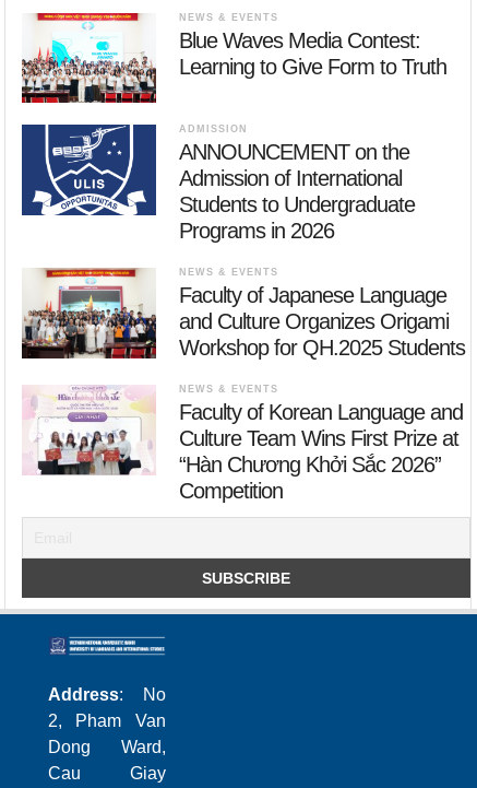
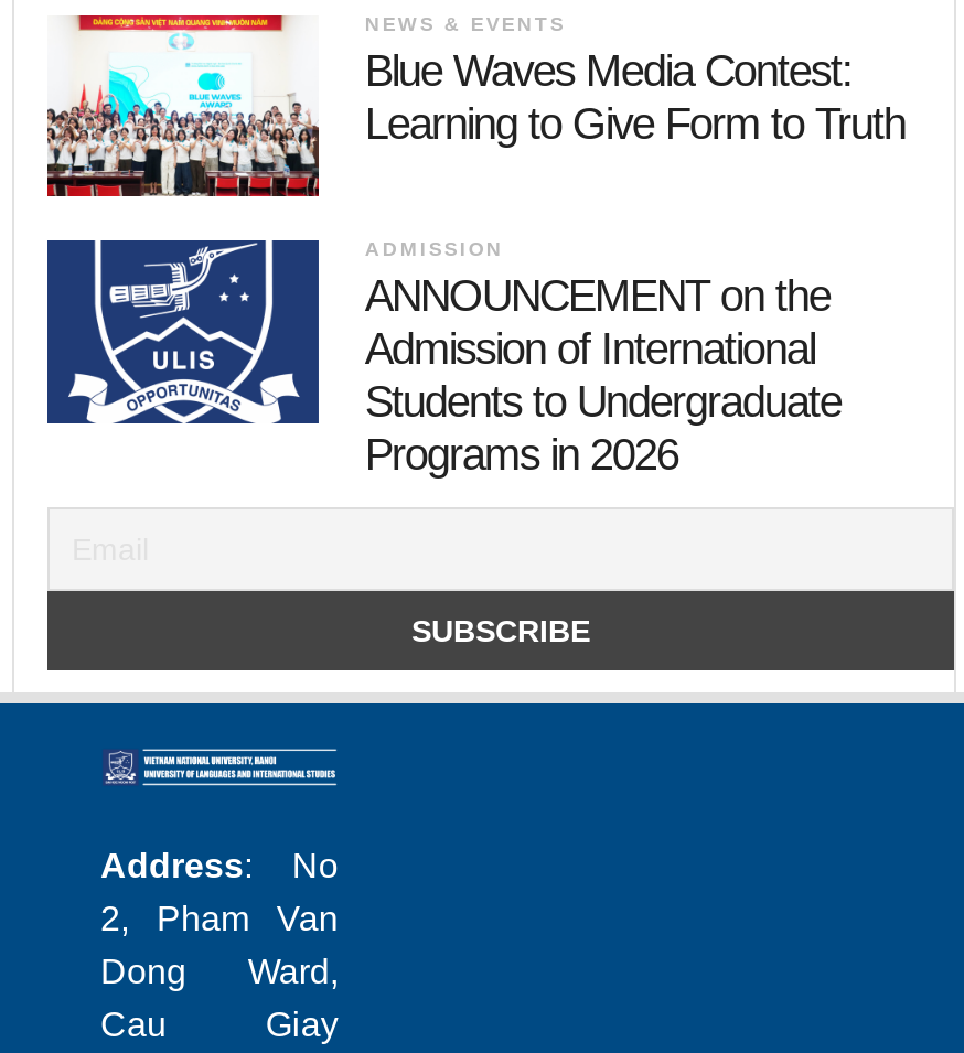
- [image]
- NEWS & EVENTS
- Faculty of Japanese Language
- and Culture Organizes Origami
- Workshop for QH.2025 Students
- NEWS & EVENTS
- Faculty of Korean Language and
- Culture Team Wins First Prize at
- “Hàn Chương Khởi Sắc 2026”
- Competition

- [image]
